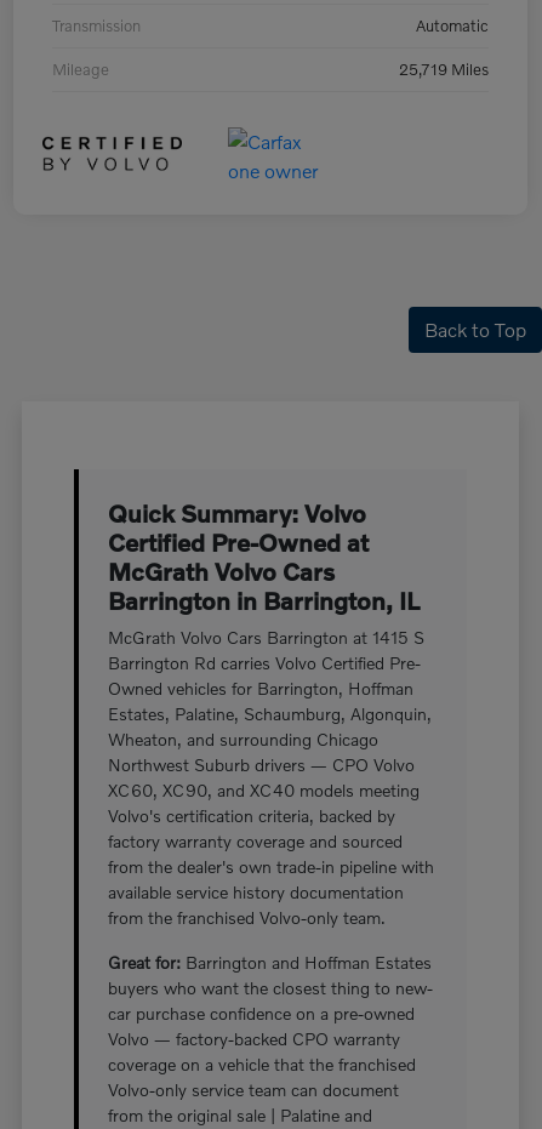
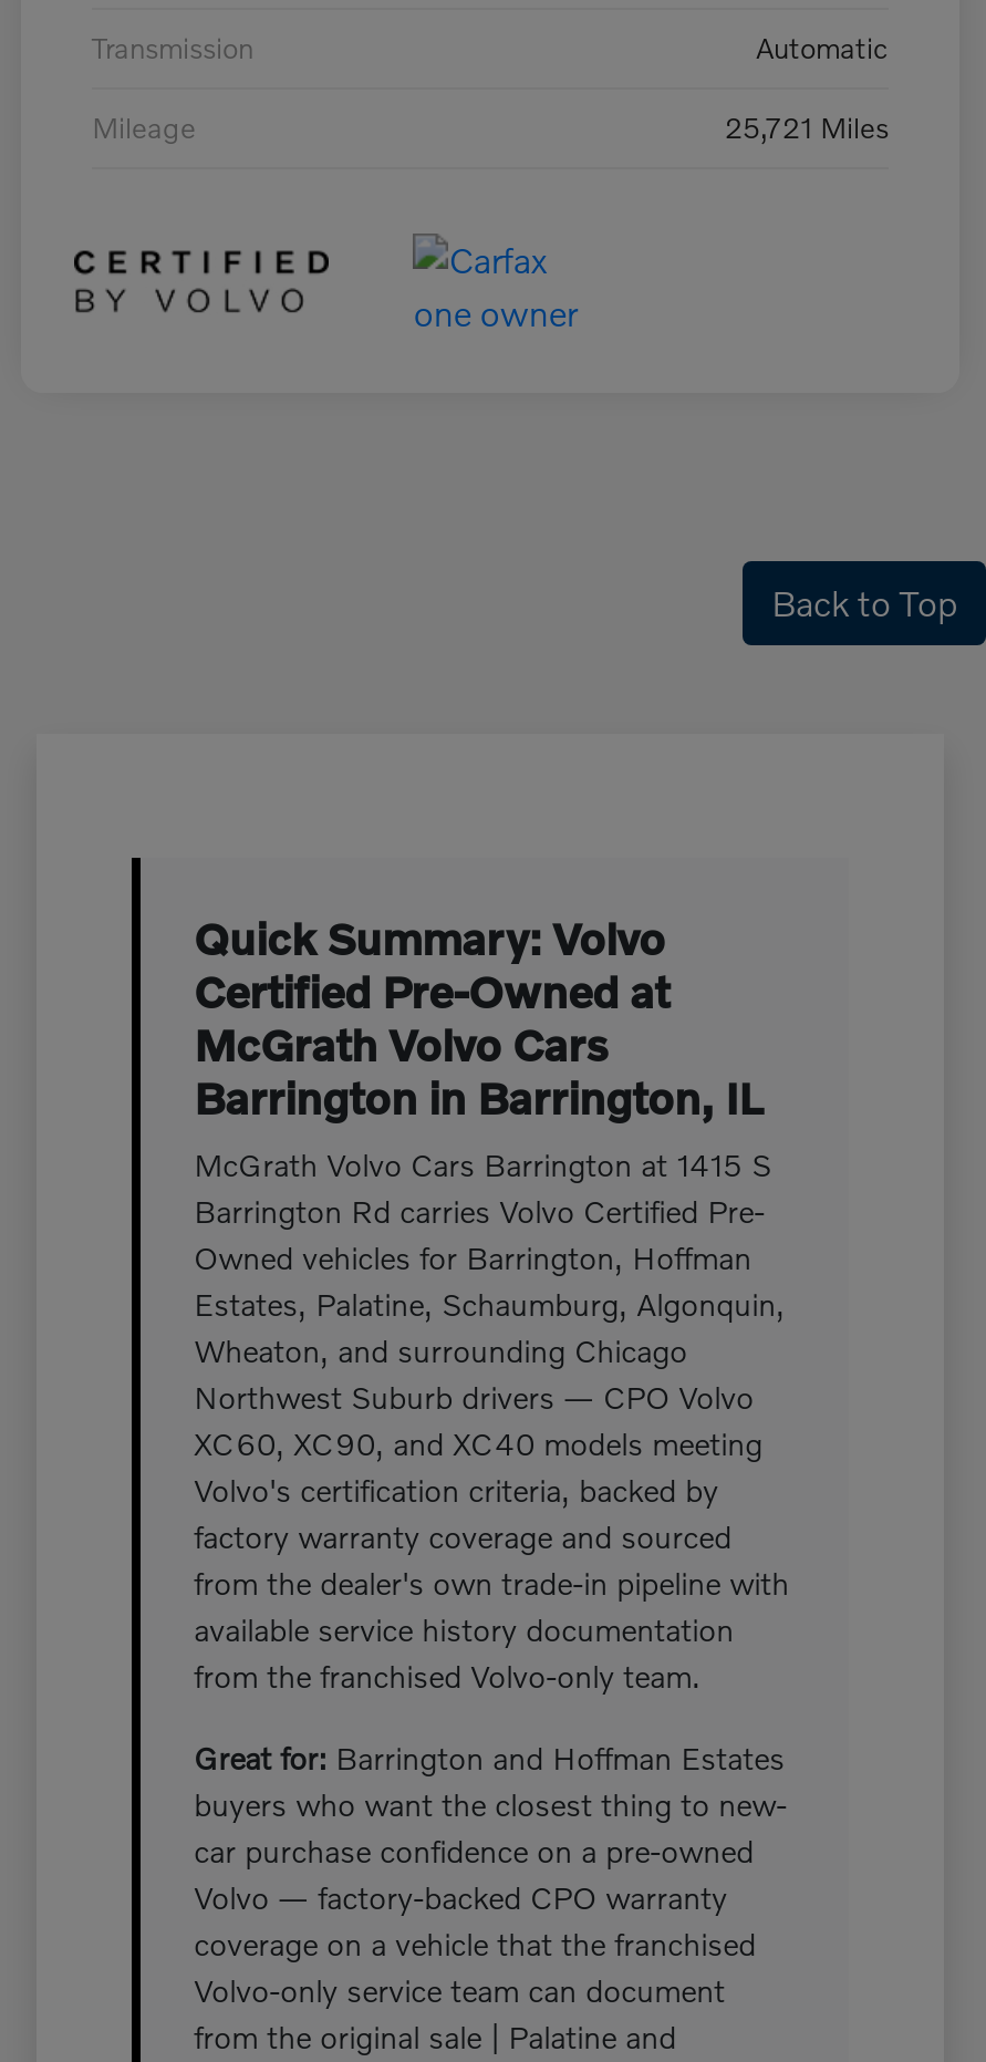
- 25,719 Miles
+ 25,721 Miles
